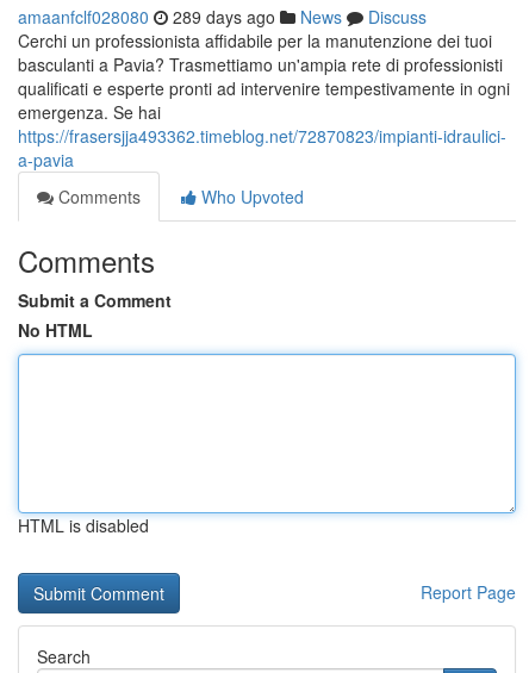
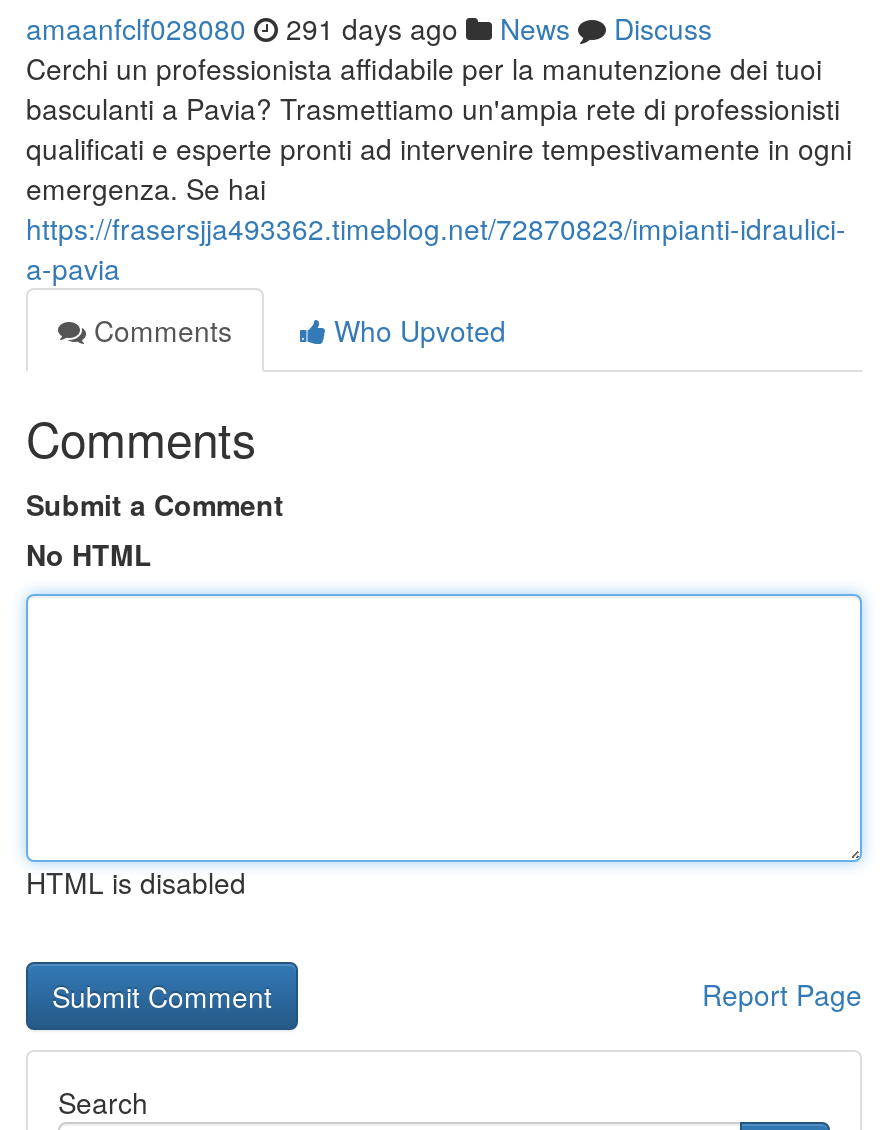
- amaanfclf028080 289 days ago News Discuss
+ amaanfclf028080 291 days ago News Discuss
